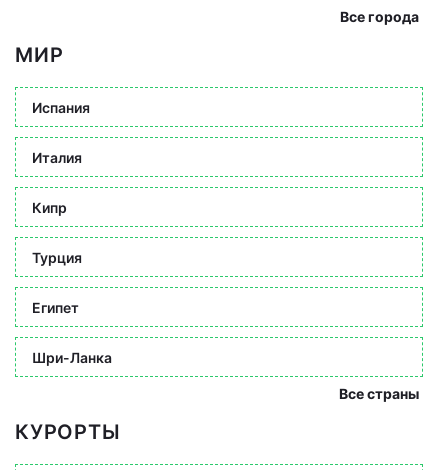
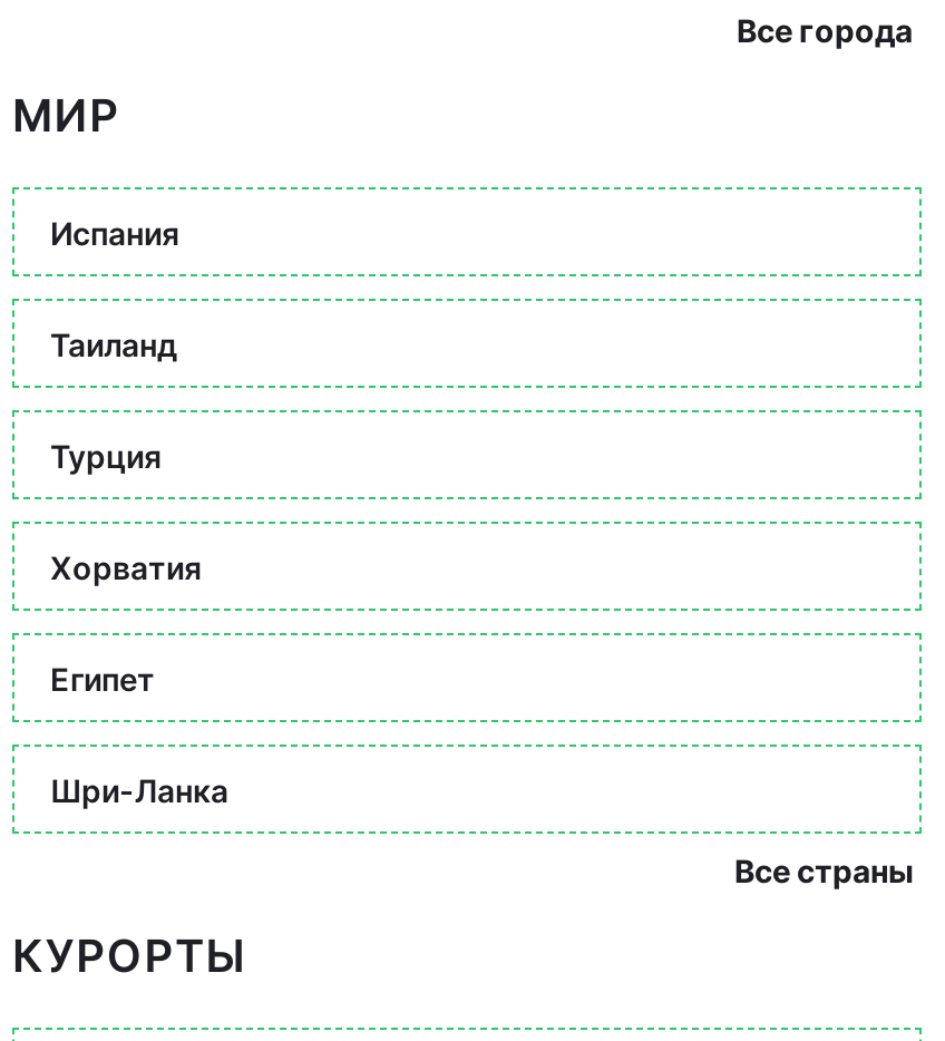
- Италия
- Кипр
+ Таиланд

moved up: Турция

+ Хорватия
